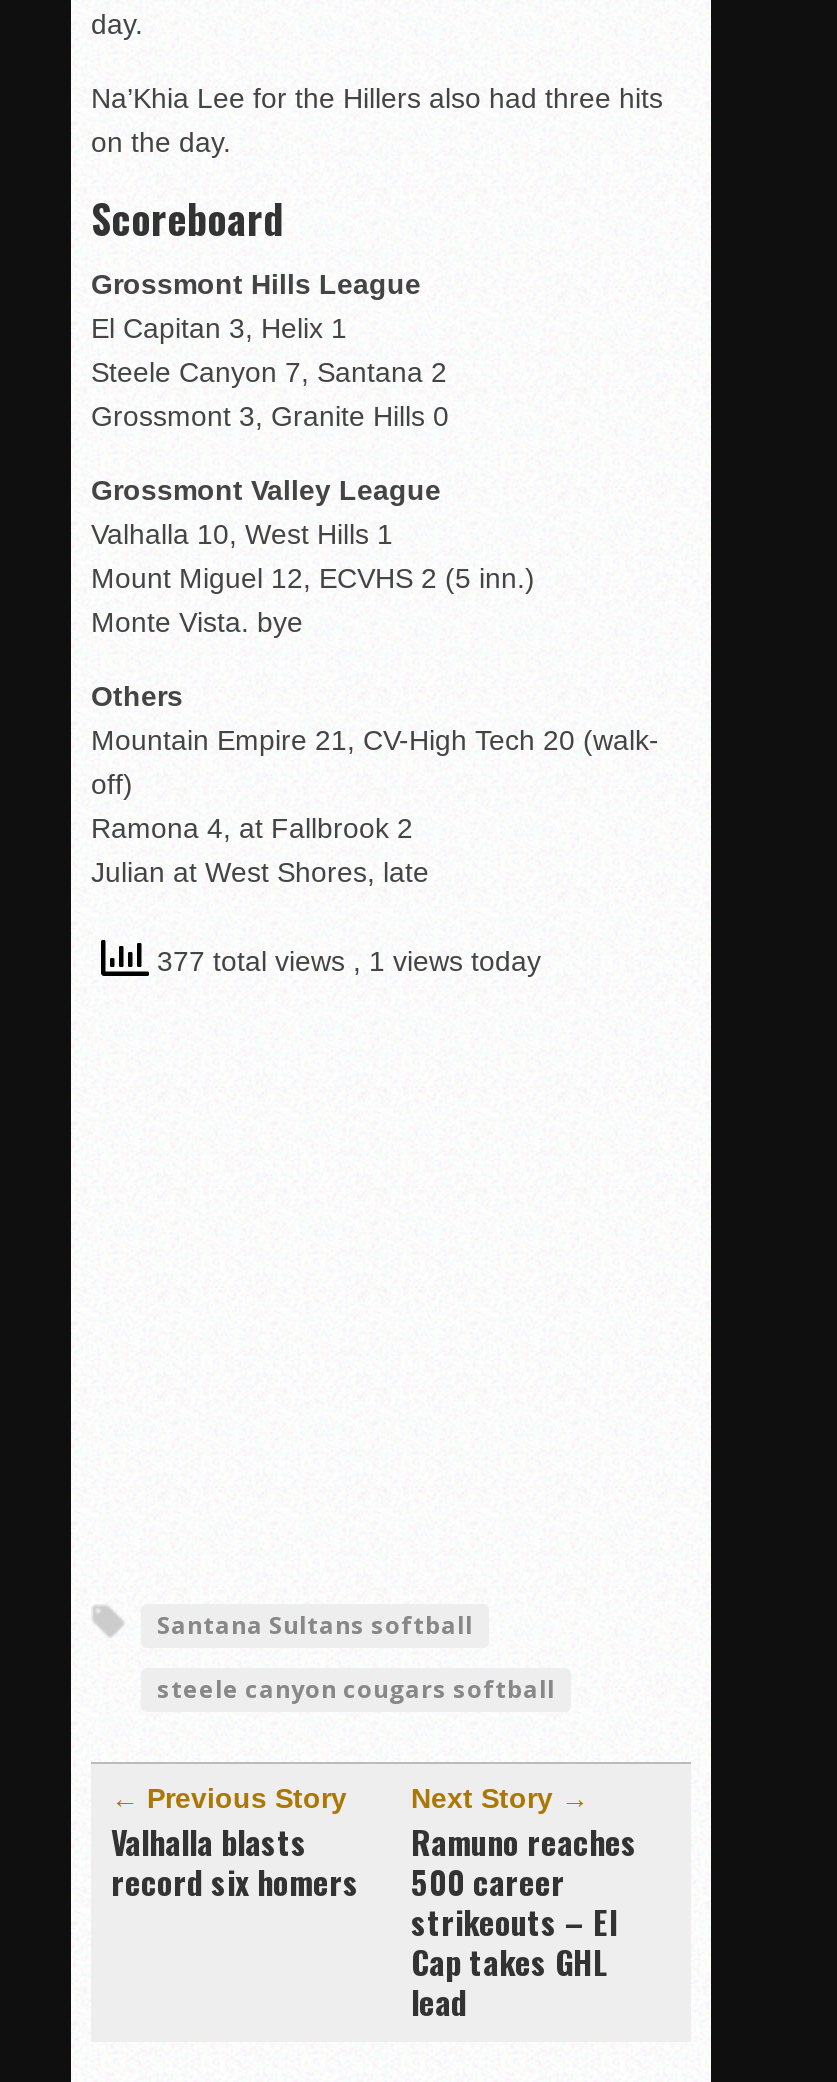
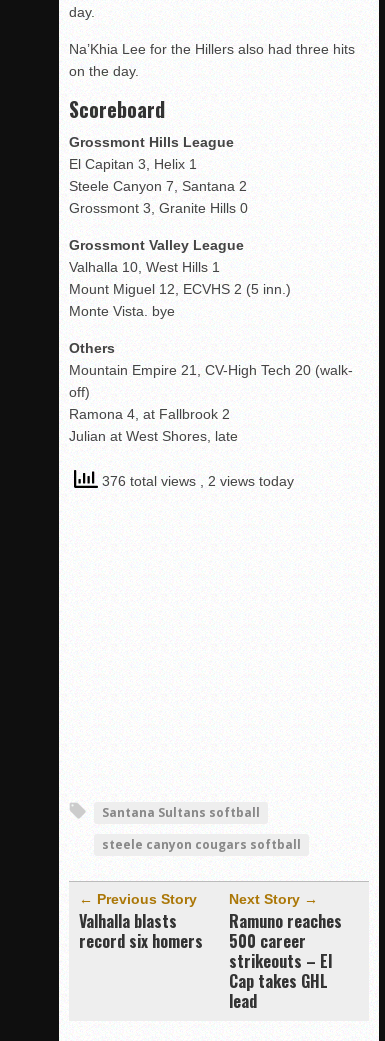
- 377 total views, 1 views today
+ 376 total views, 2 views today
